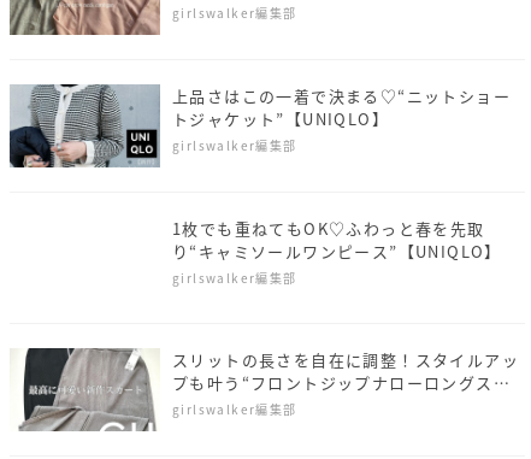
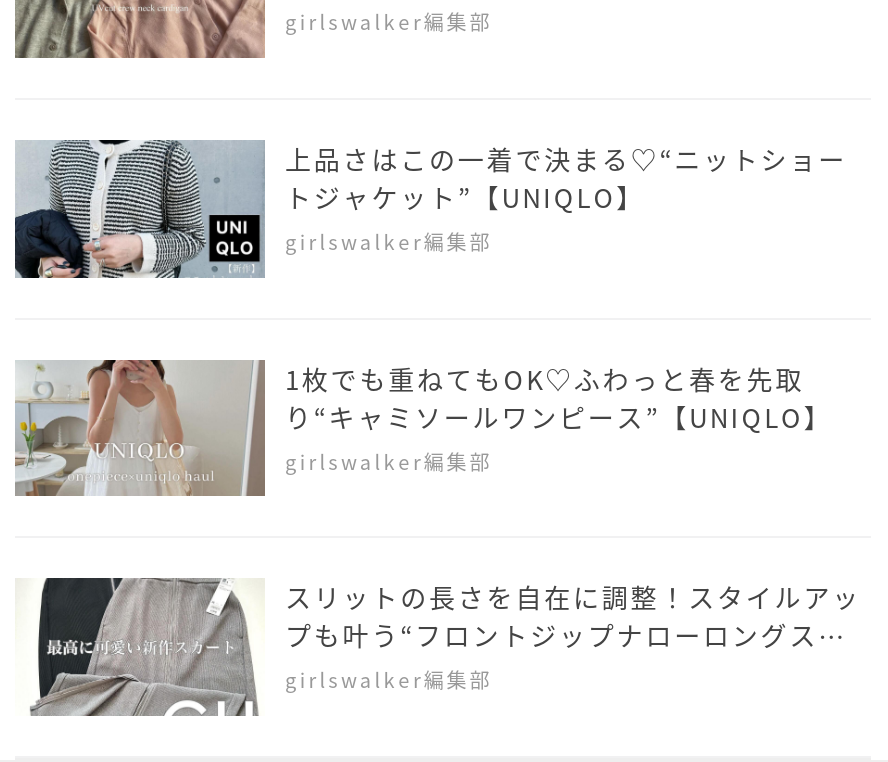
+ [image]
